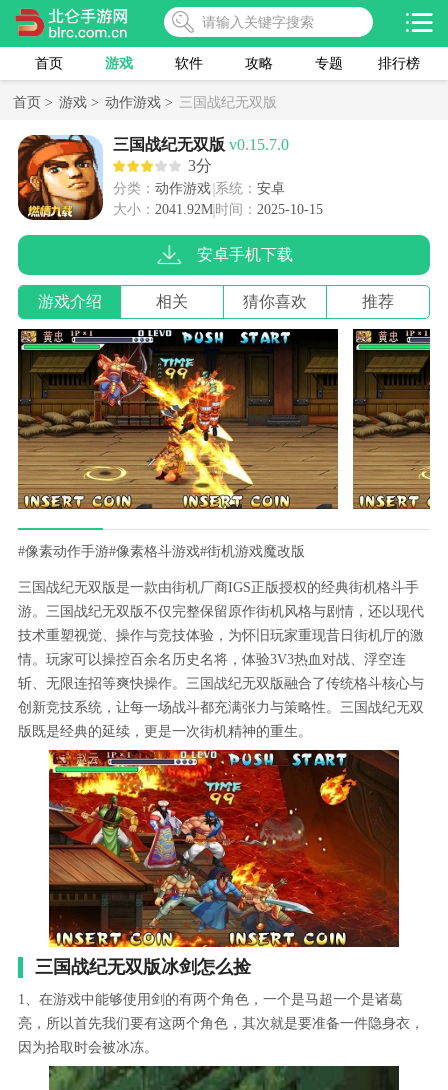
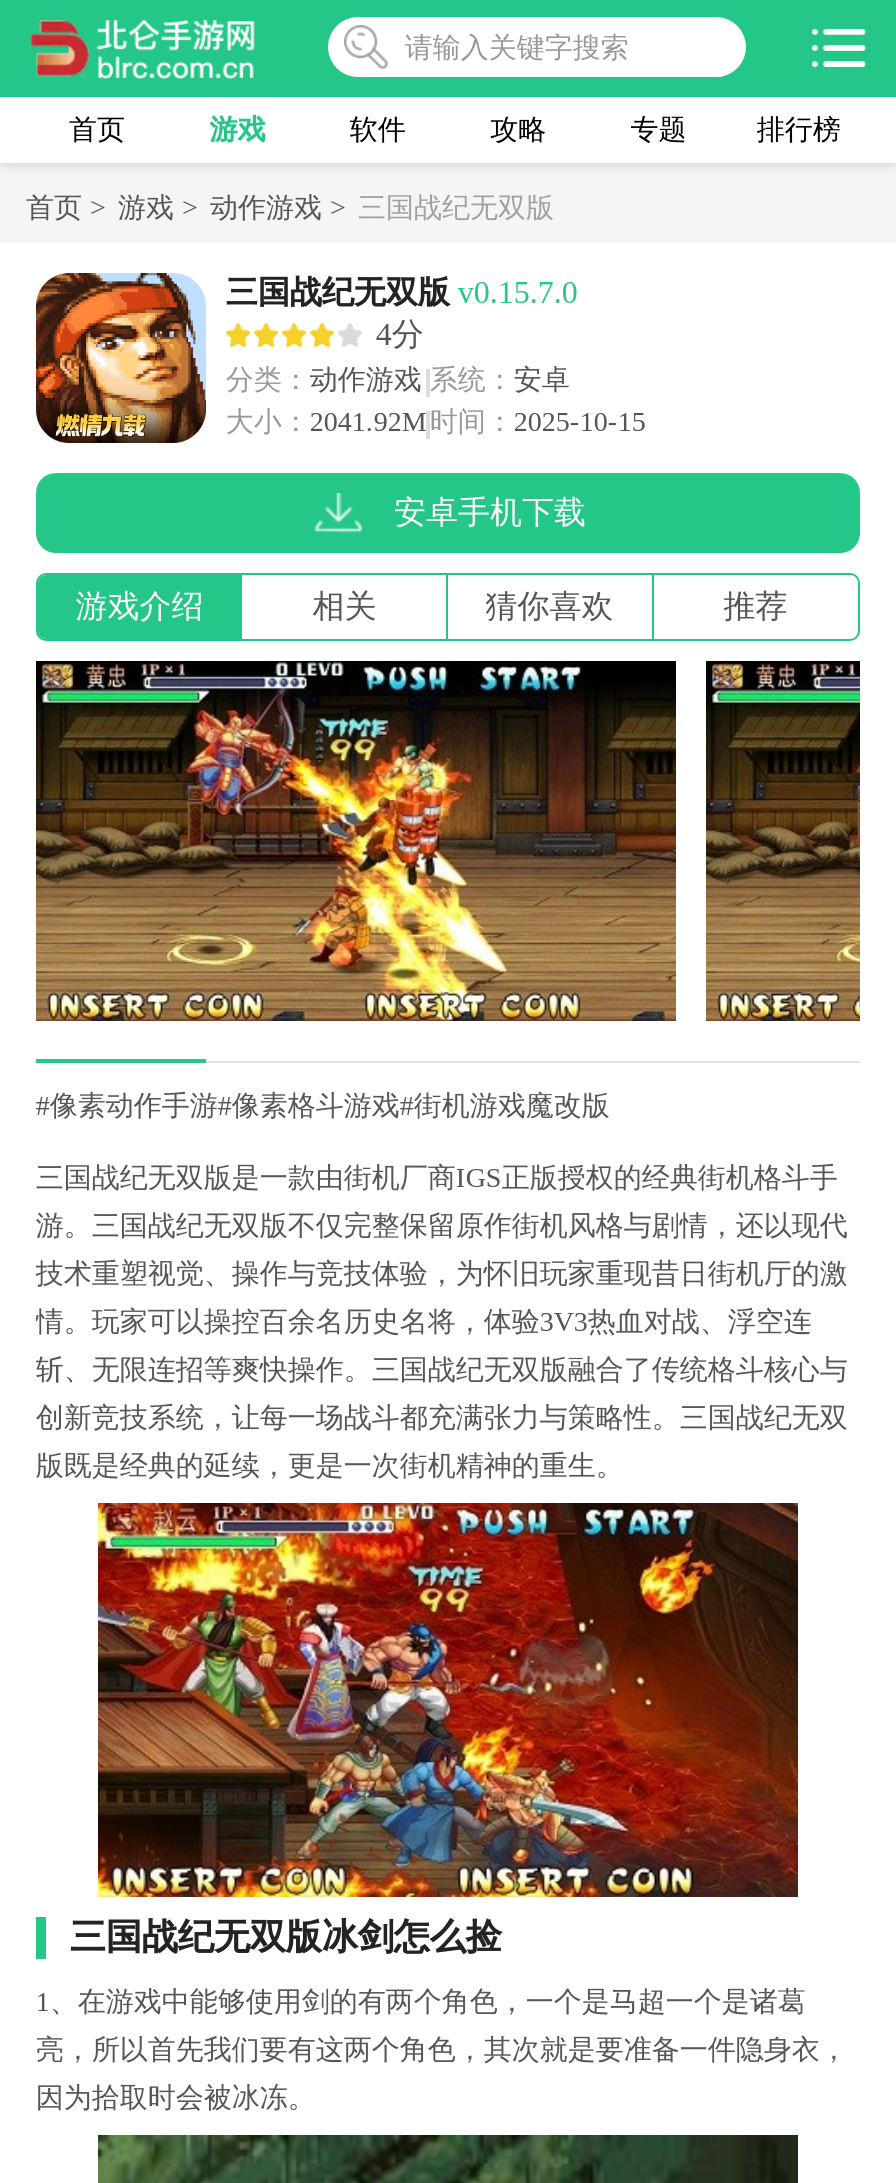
- 3分
+ 4分
